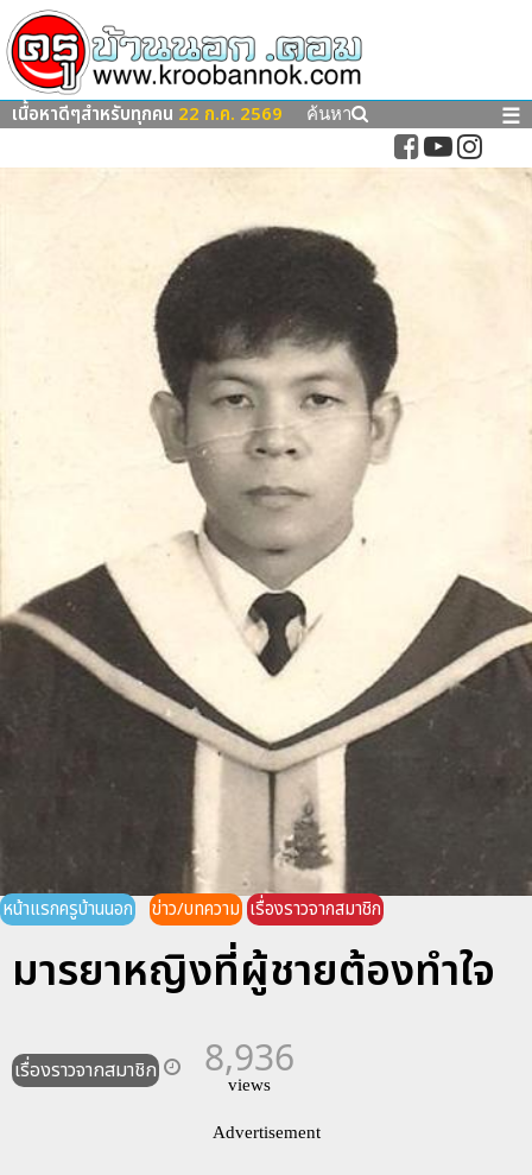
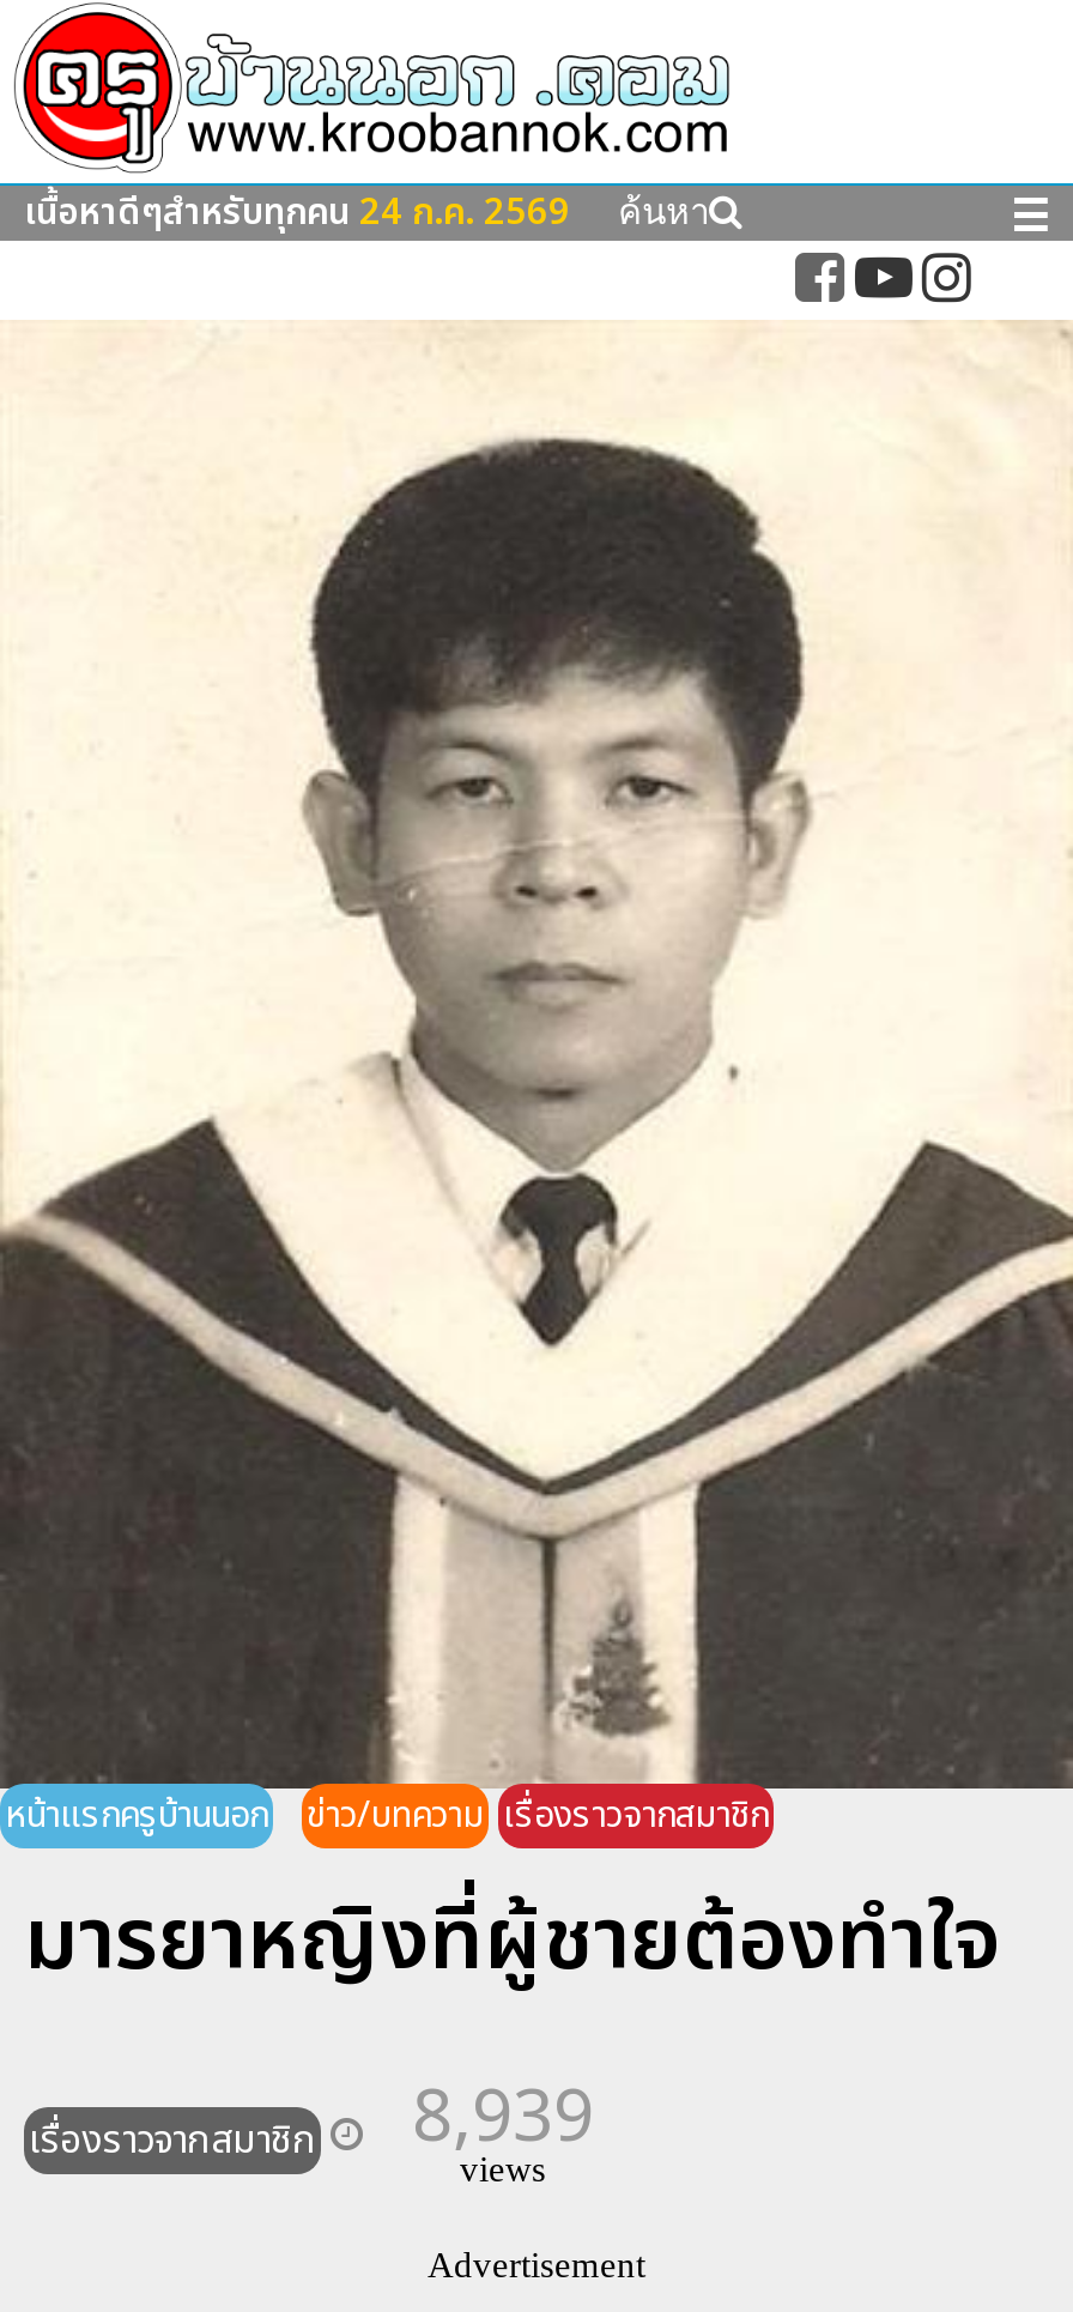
- เนื้อหาดีๆสำหรับทุกคน 22 ก.ค. 2569
+ เนื้อหาดีๆสำหรับทุกคน 24 ก.ค. 2569

- เรื่องราวจากสมาชิก 8,936
+ เรื่องราวจากสมาชิก 8,939
